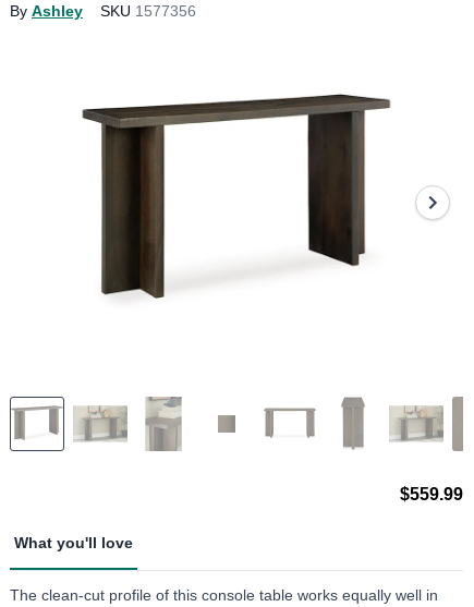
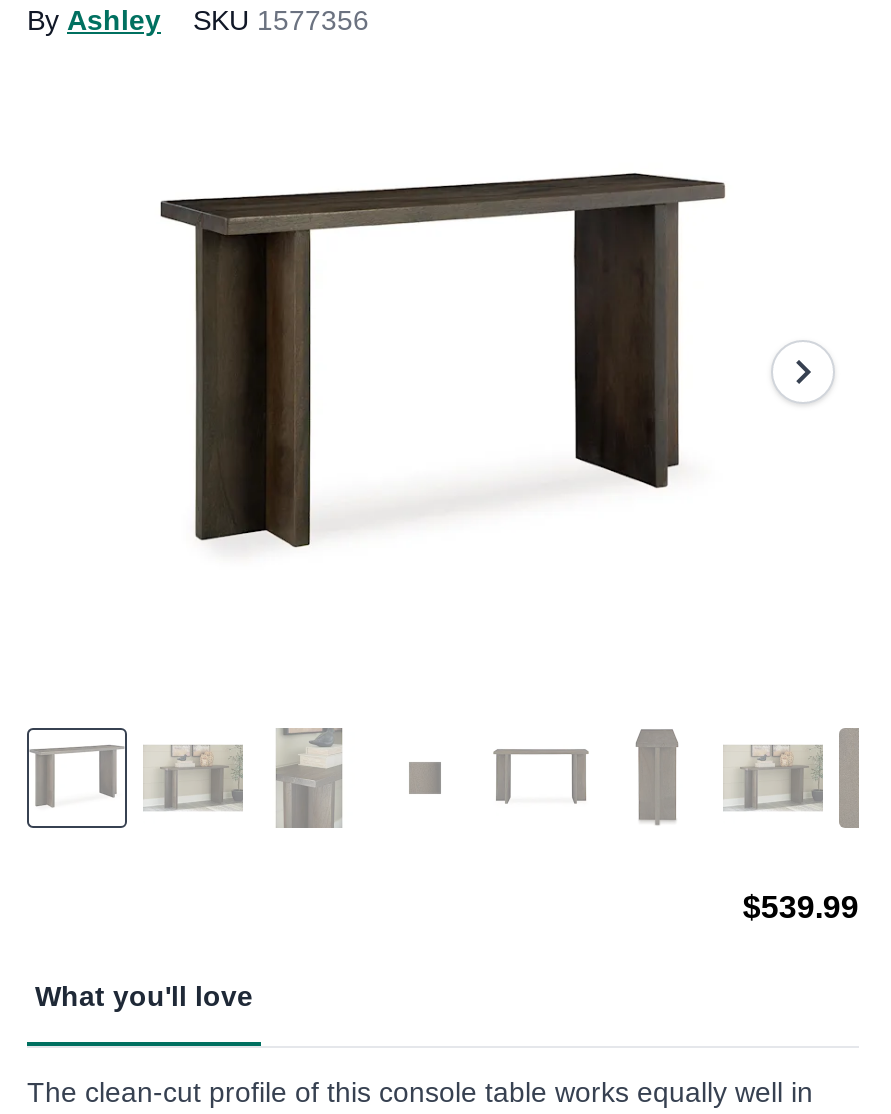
- $559.99
+ $539.99
